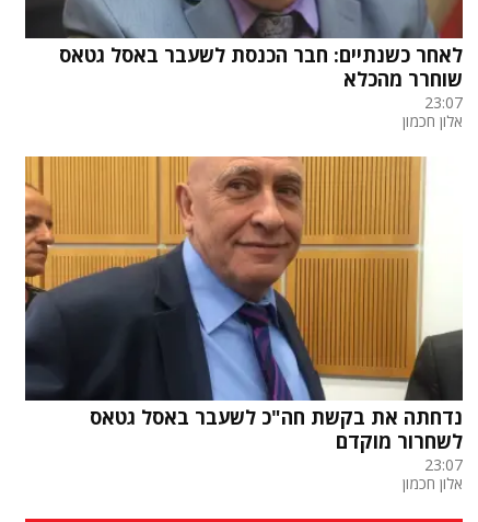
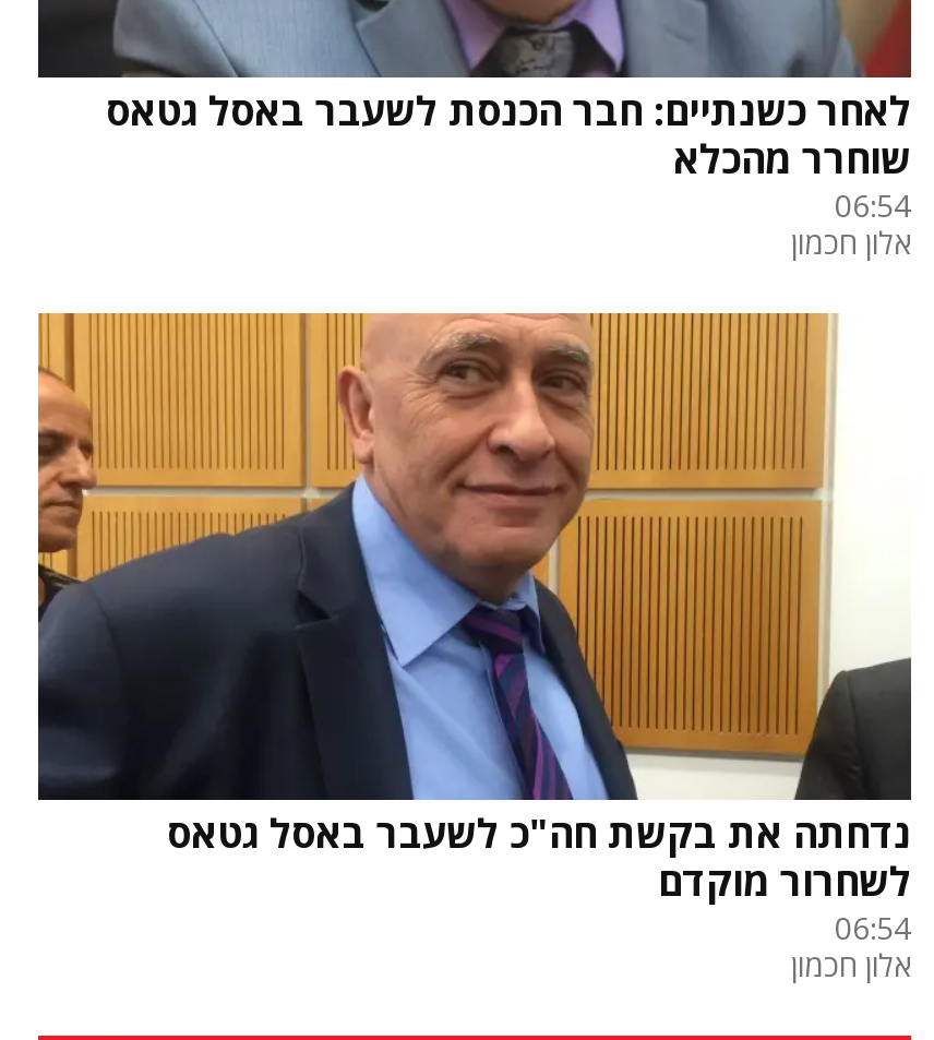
- 23:07
+ 06:54

- 23:07
+ 06:54
